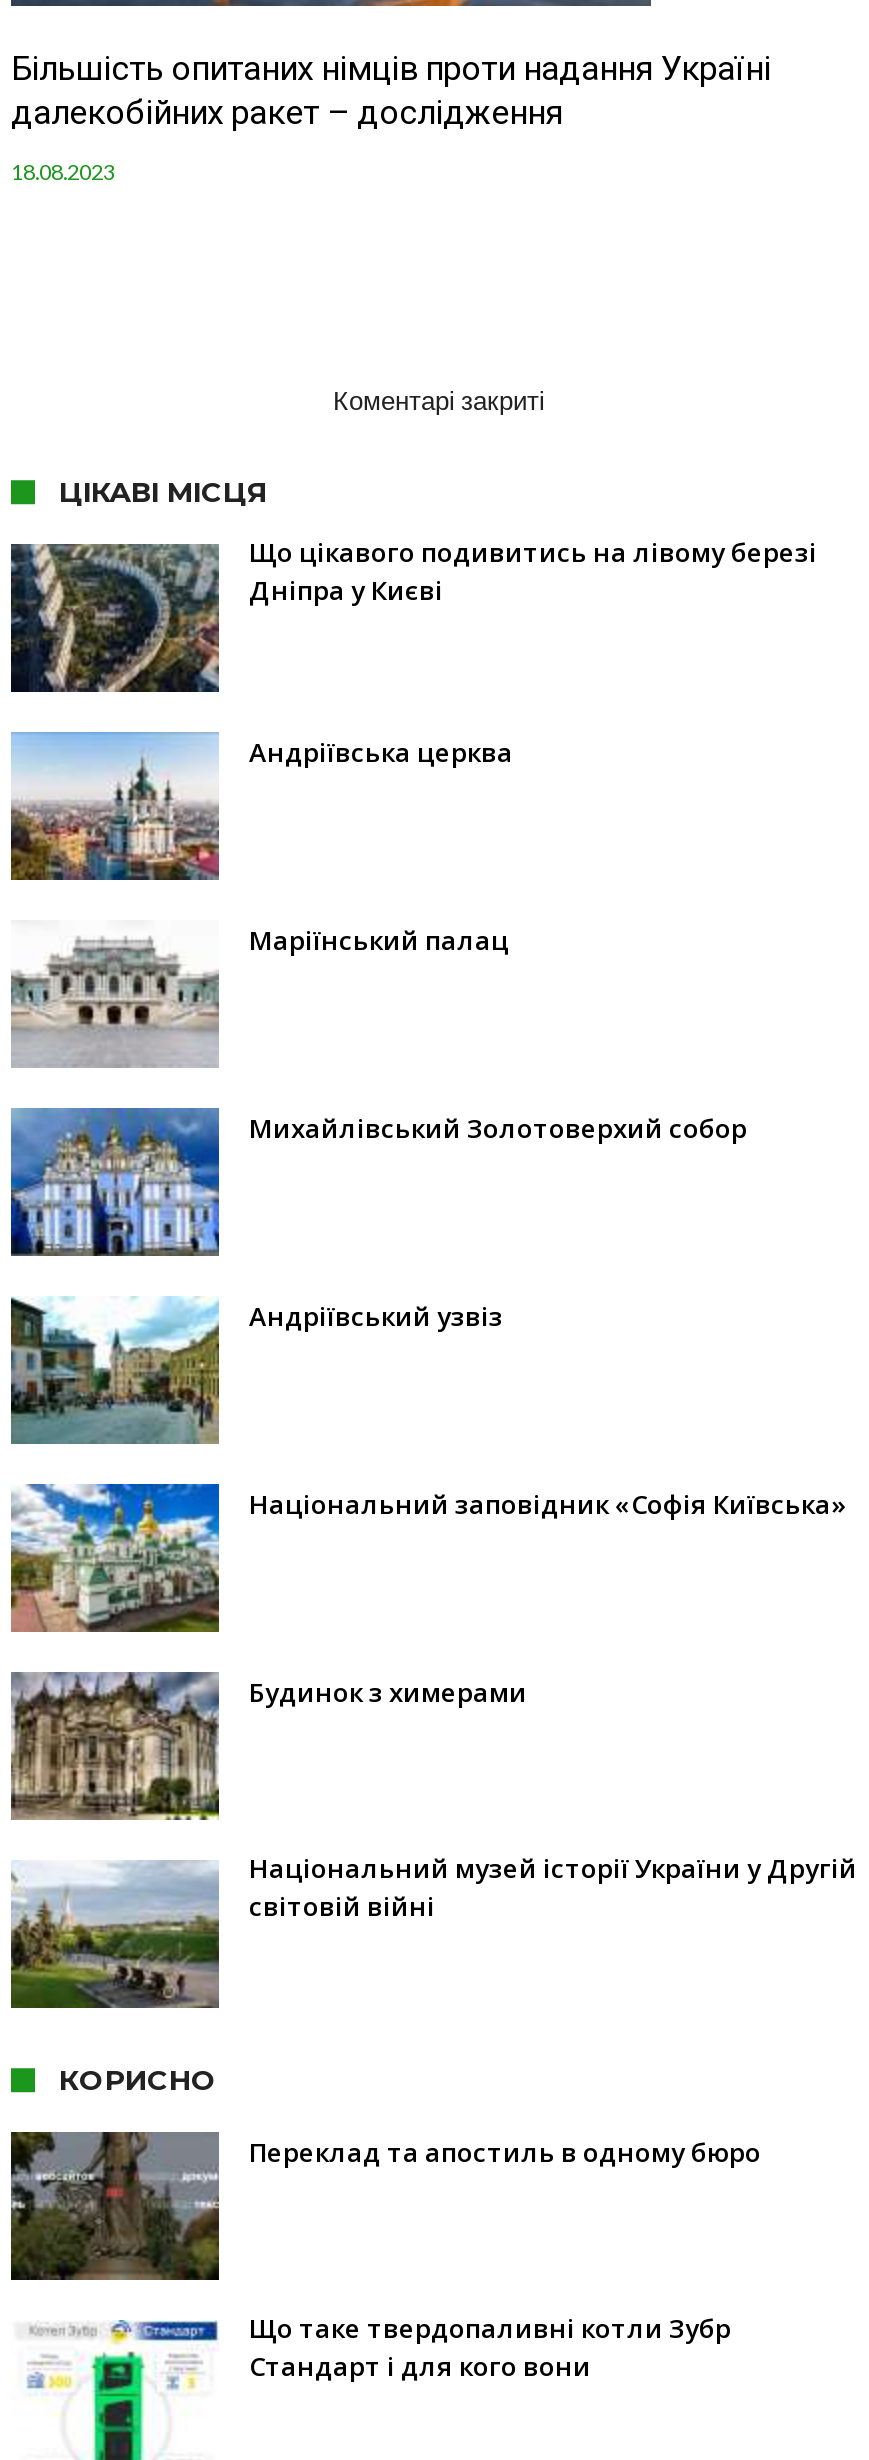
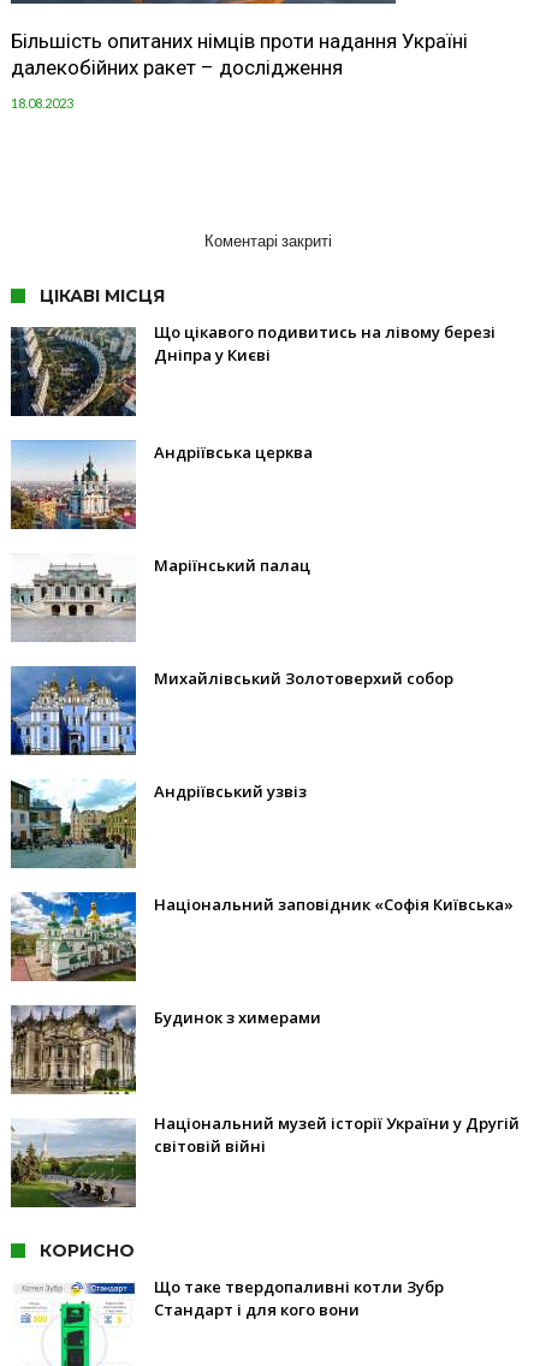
- [image]
- Переклад та апостиль в одному бюро
